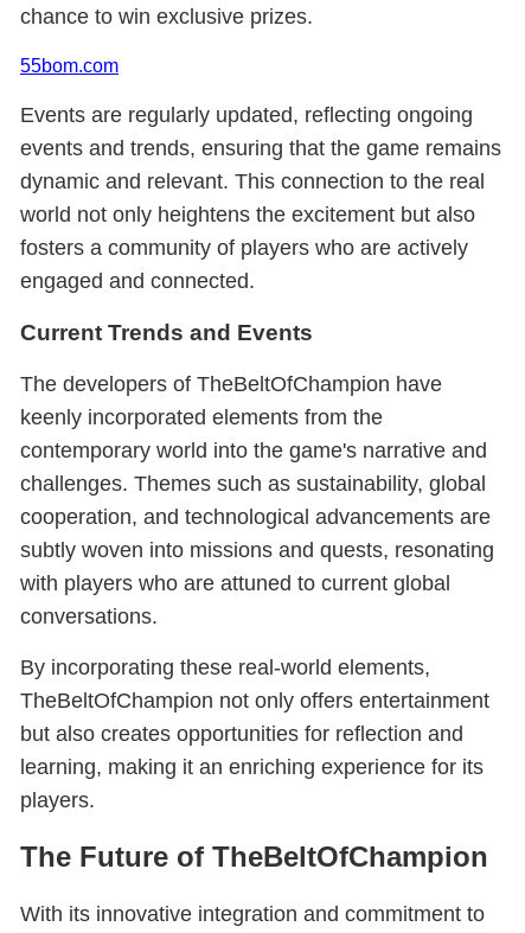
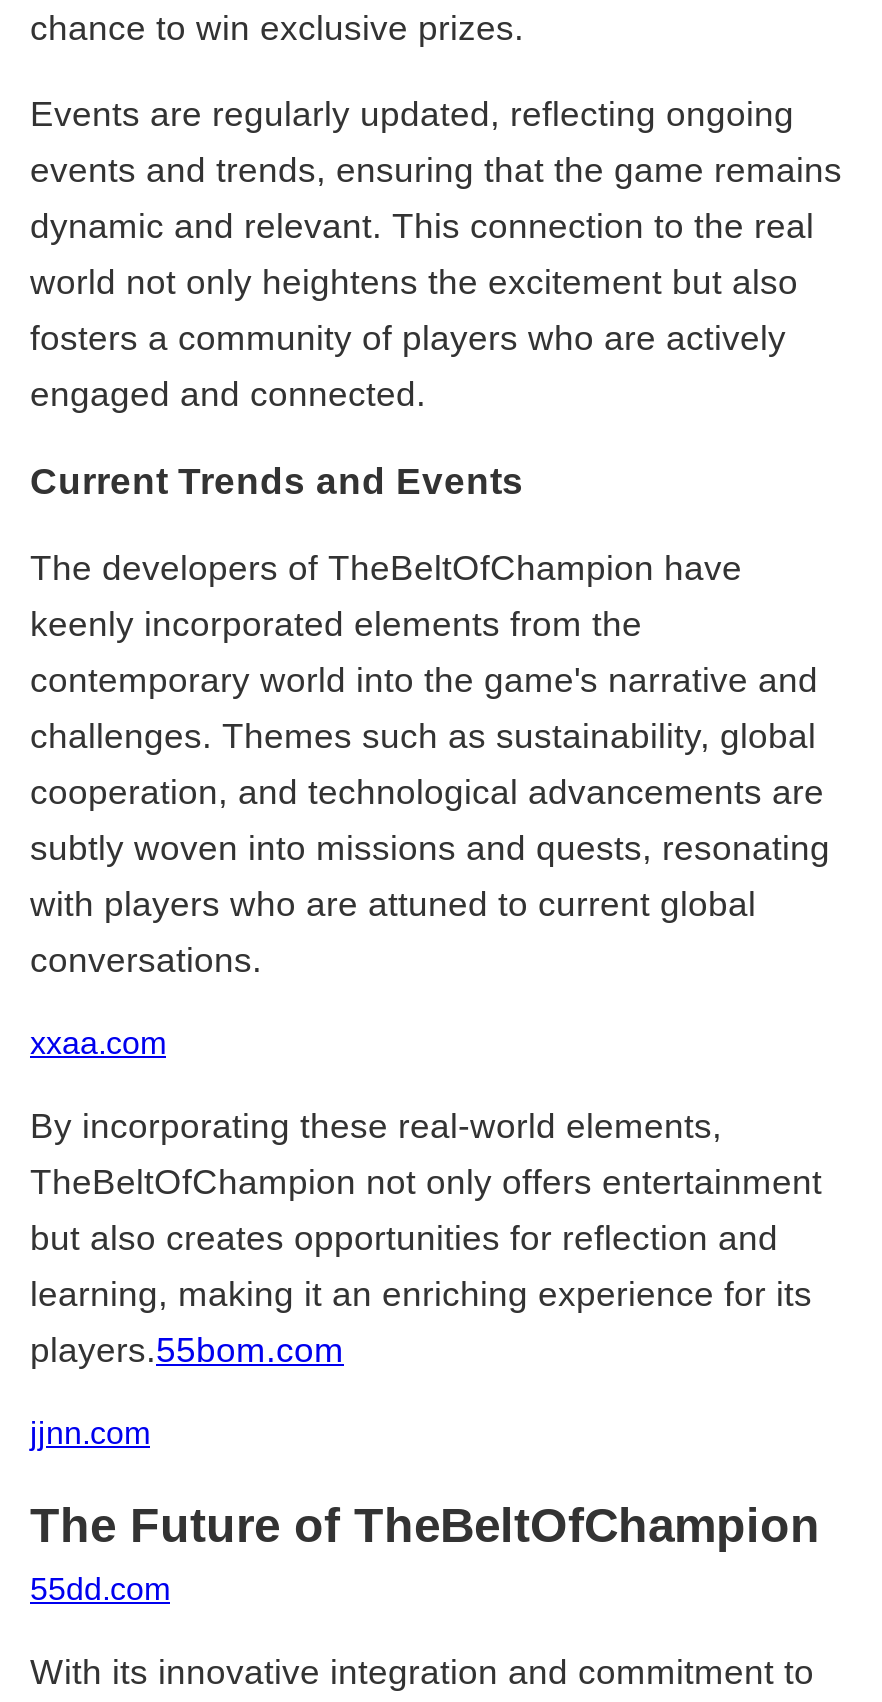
- 55bom.com

moved up: Events are regularly updated, reflecting ongoing | events and trends, ensuring that the game remains | dynamic and relevant. This connection to the real | ... | with players who are attuned to current global | conversations.

+ xxaa.com

- players.
+ players.55bom.com
+ jjnn.com

+ 55dd.com
